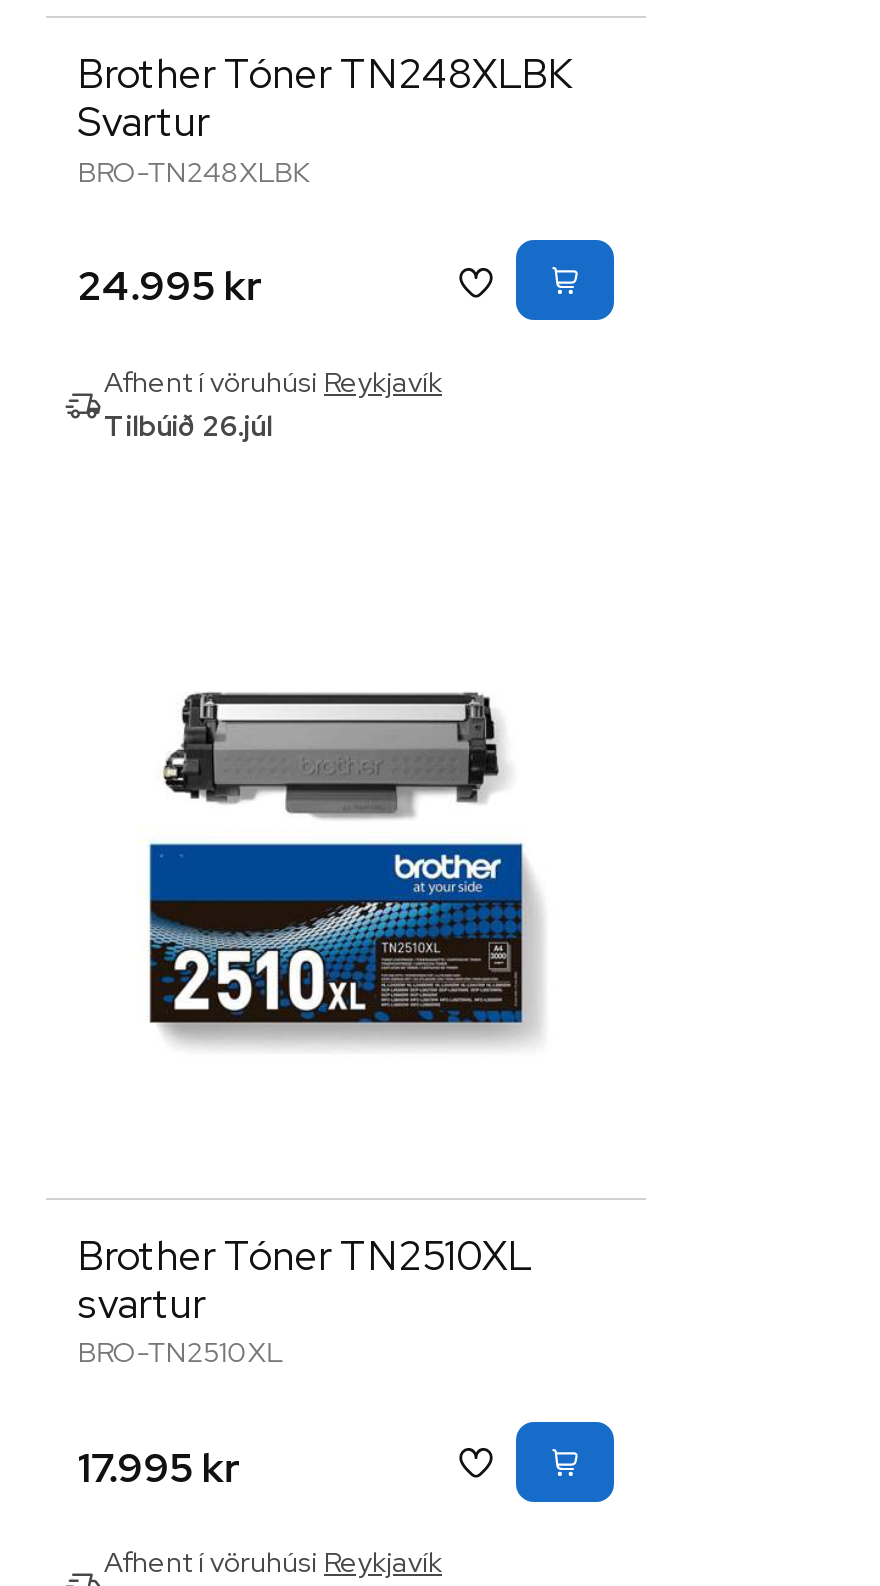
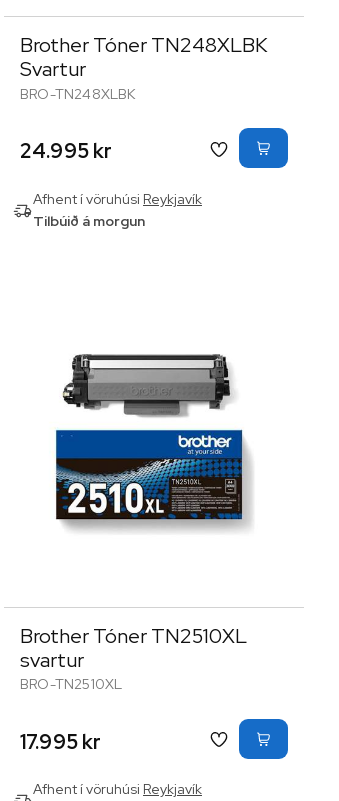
- Tilbúið 26.júl
+ Tilbúið á morgun
